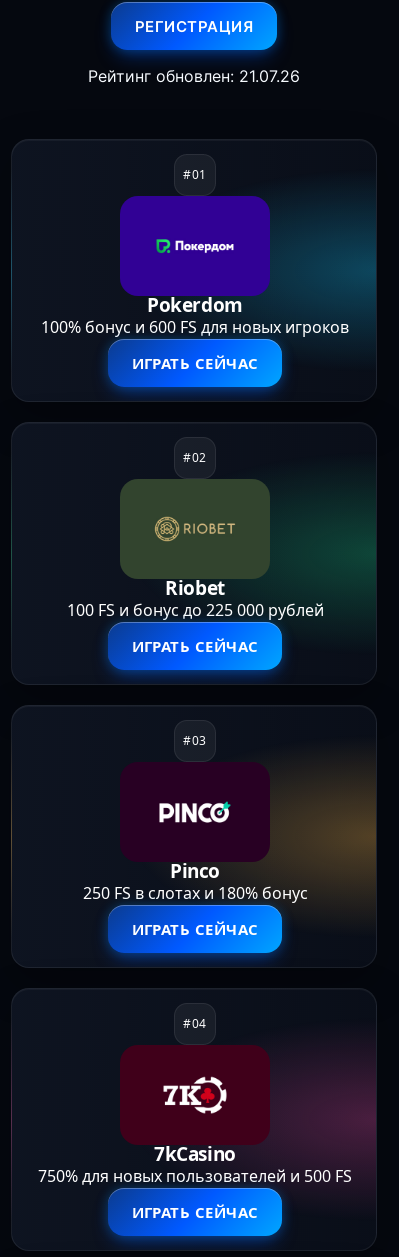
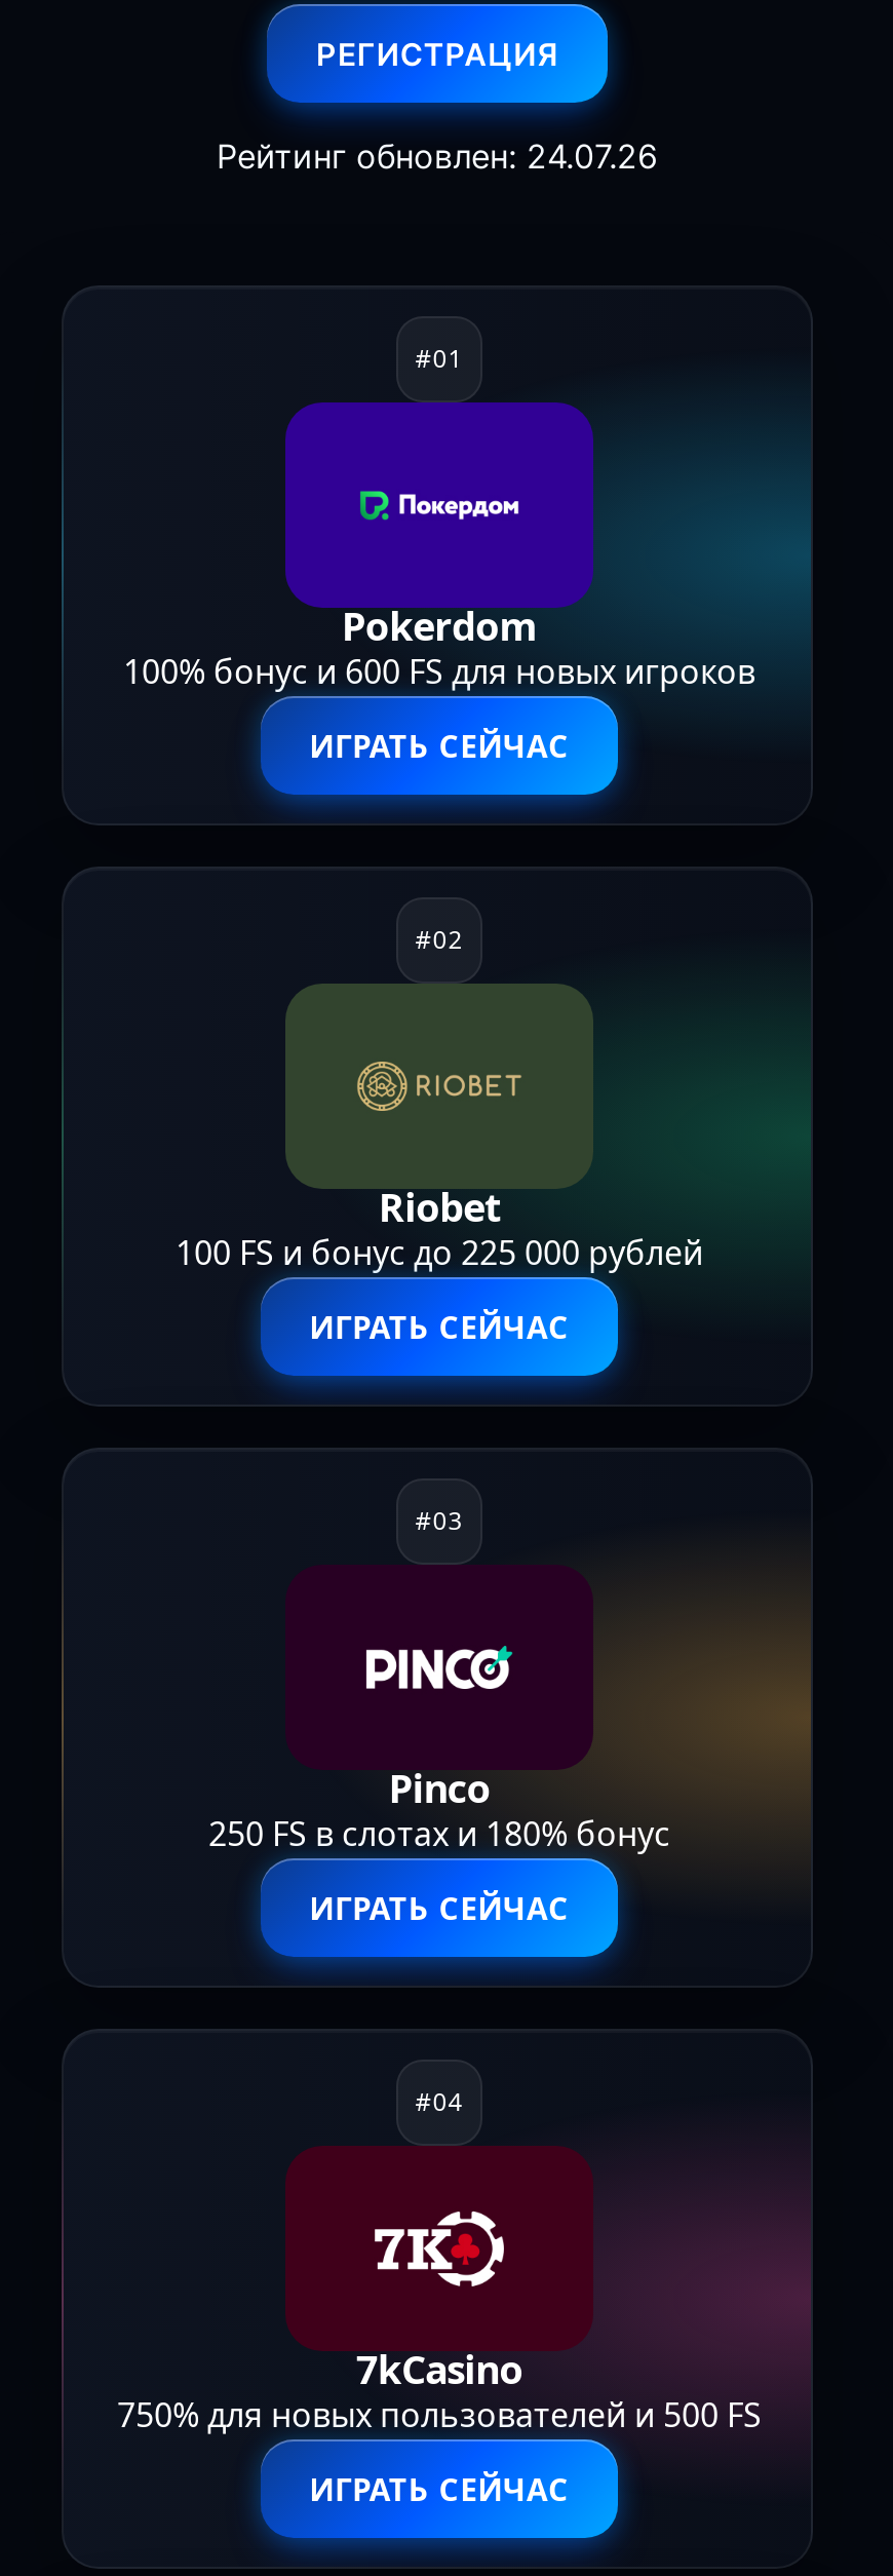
- Рейтинг обновлен: 21.07.26
+ Рейтинг обновлен: 24.07.26
